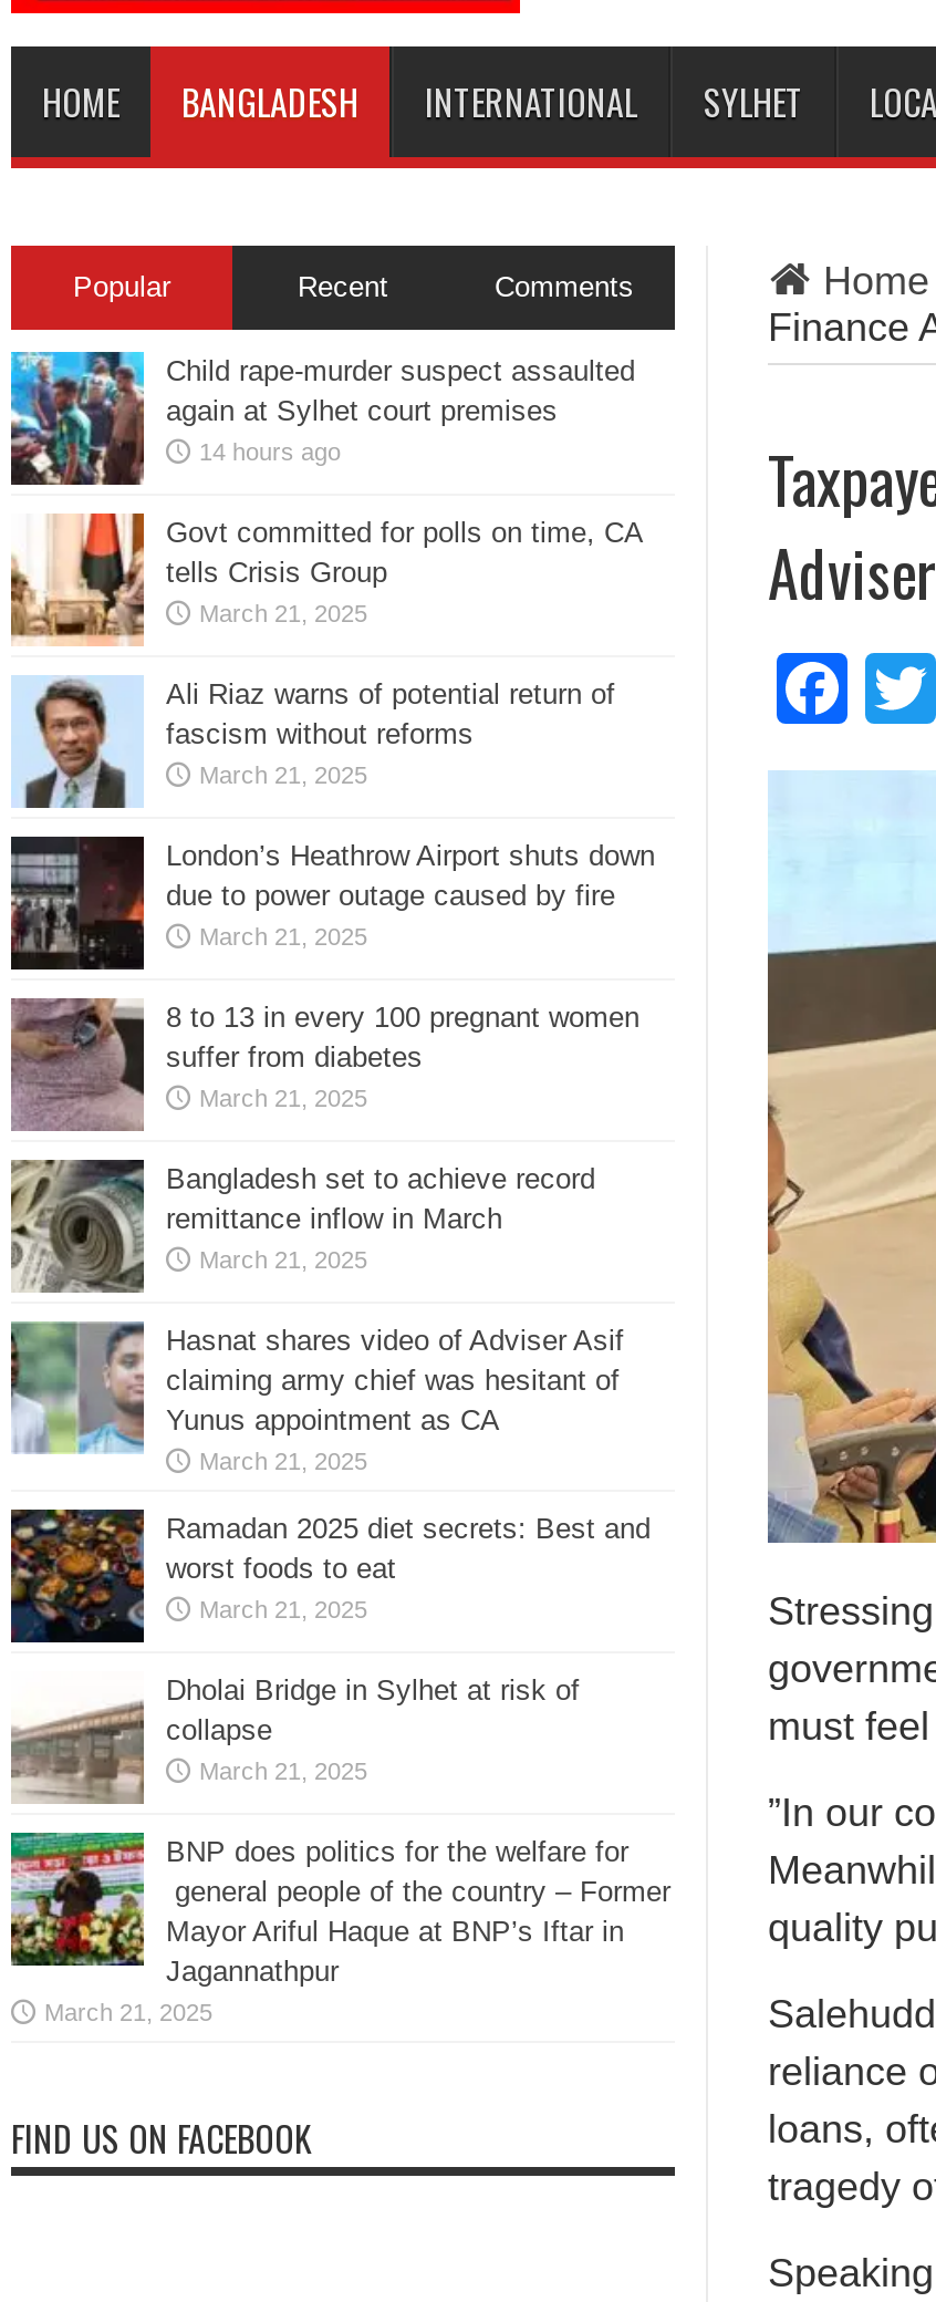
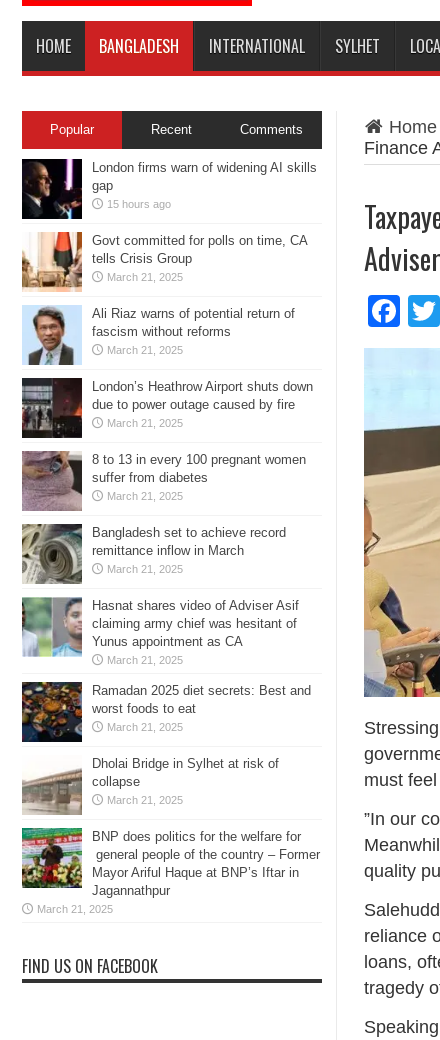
- [image]
- Child rape-murder suspect assaulted
- again at Sylhet court premises
- 14 hours ago
+ [image]
+ London firms warn of widening AI skills
+ gap
+ 15 hours ago
